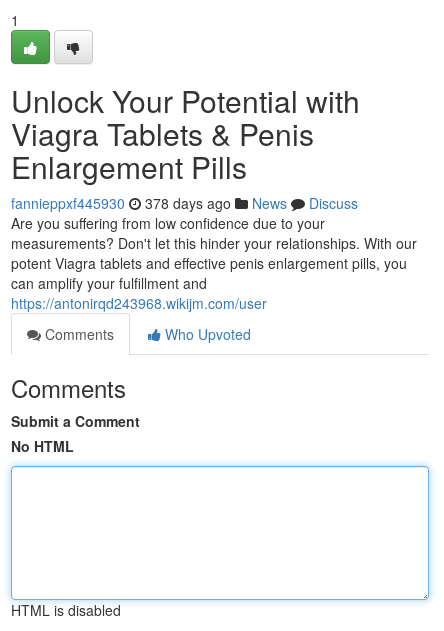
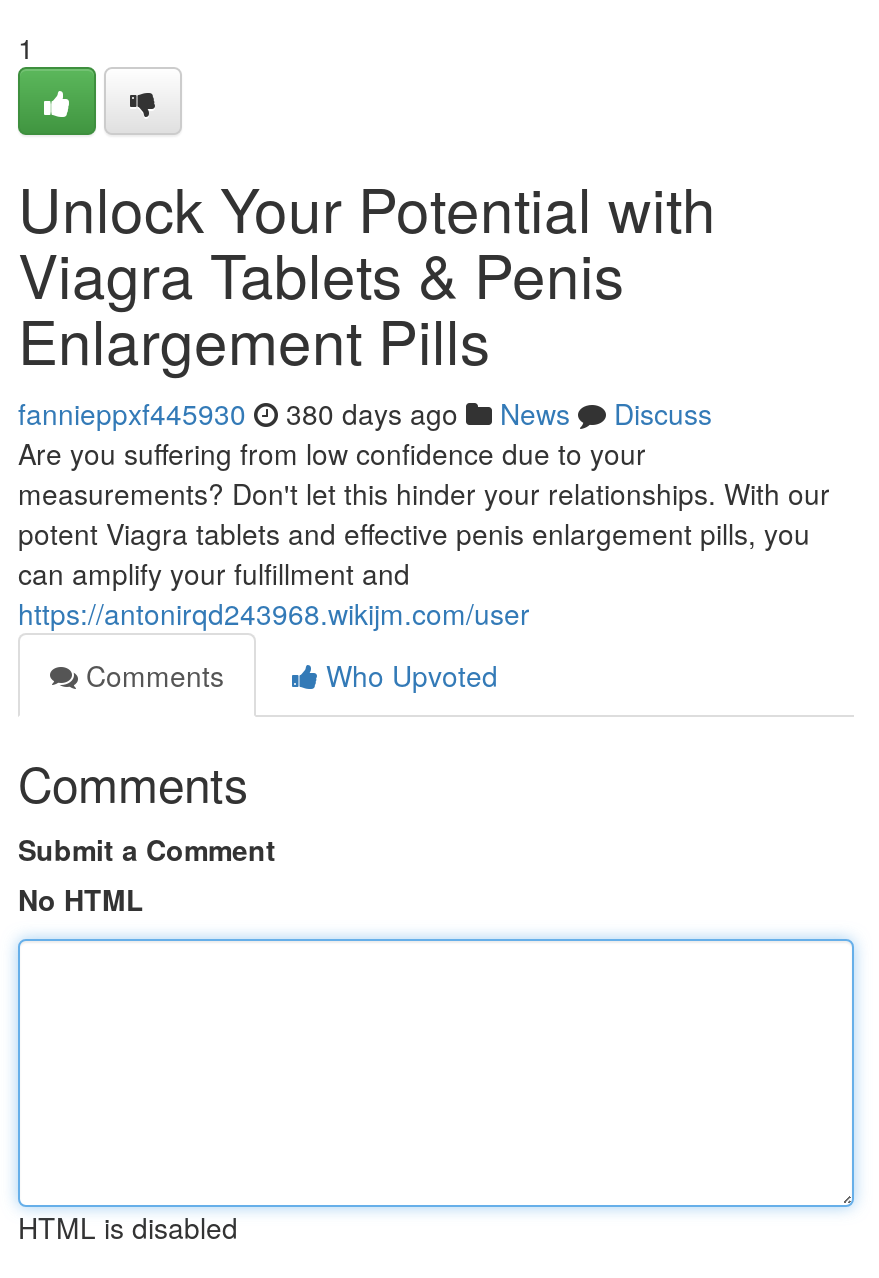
- fannieppxf445930 378 days ago News Discuss
+ fannieppxf445930 380 days ago News Discuss
